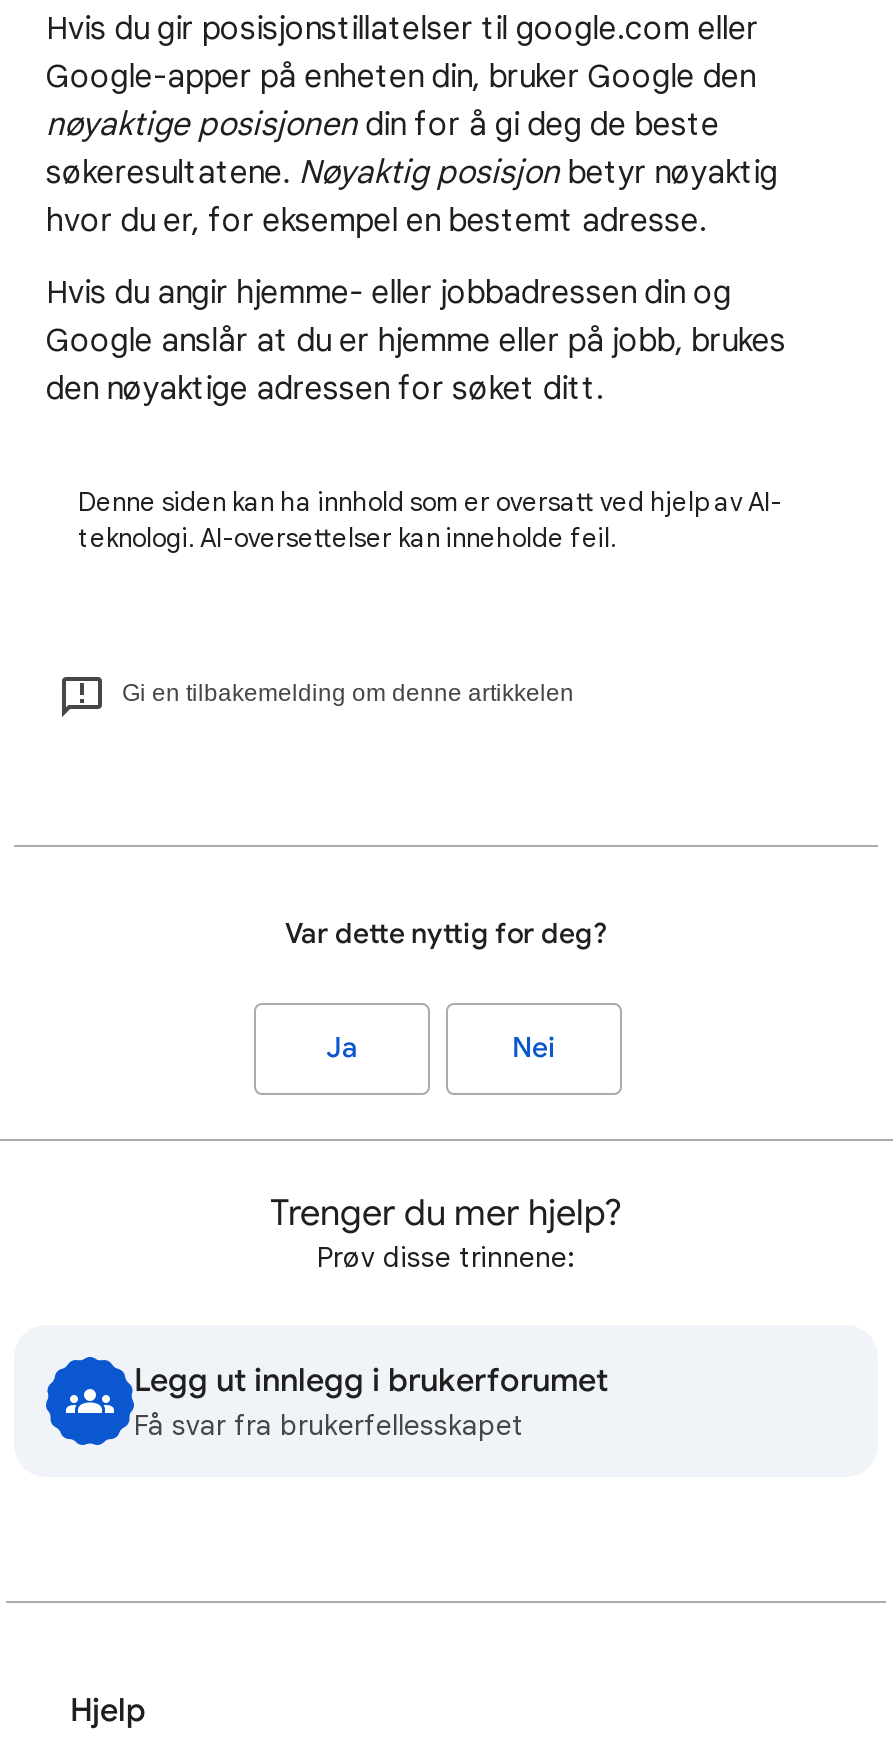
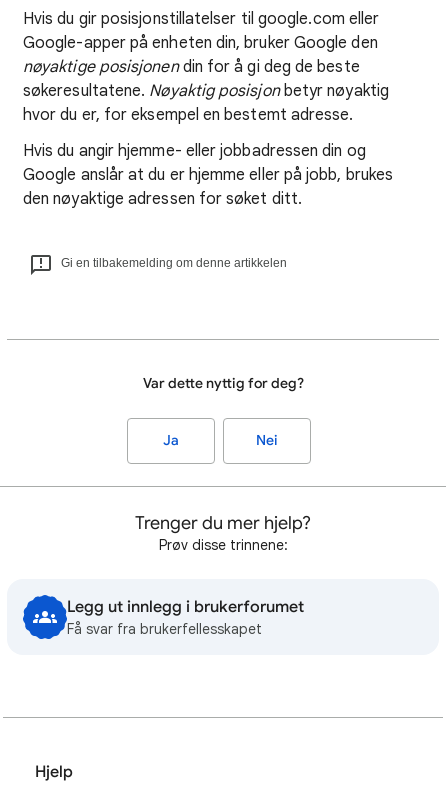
- Denne siden kan ha innhold som er oversatt ved hjelp av AI-
- teknologi. AI-oversettelser kan inneholde feil.
